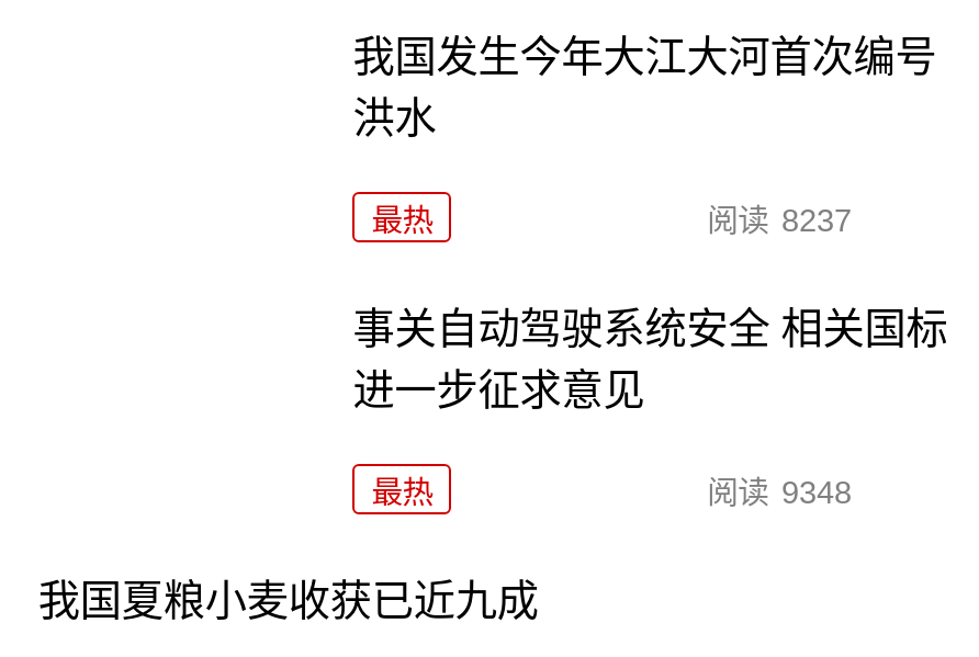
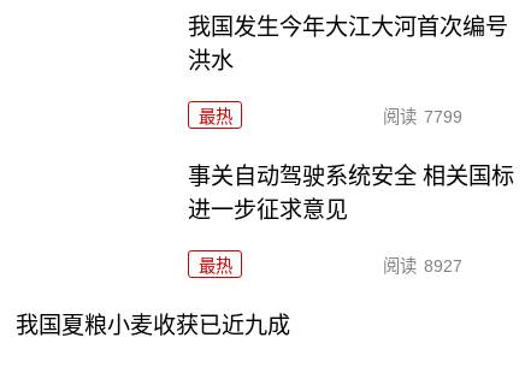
- 阅读 8237
+ 阅读 7799

- 阅读 9348
+ 阅读 8927
